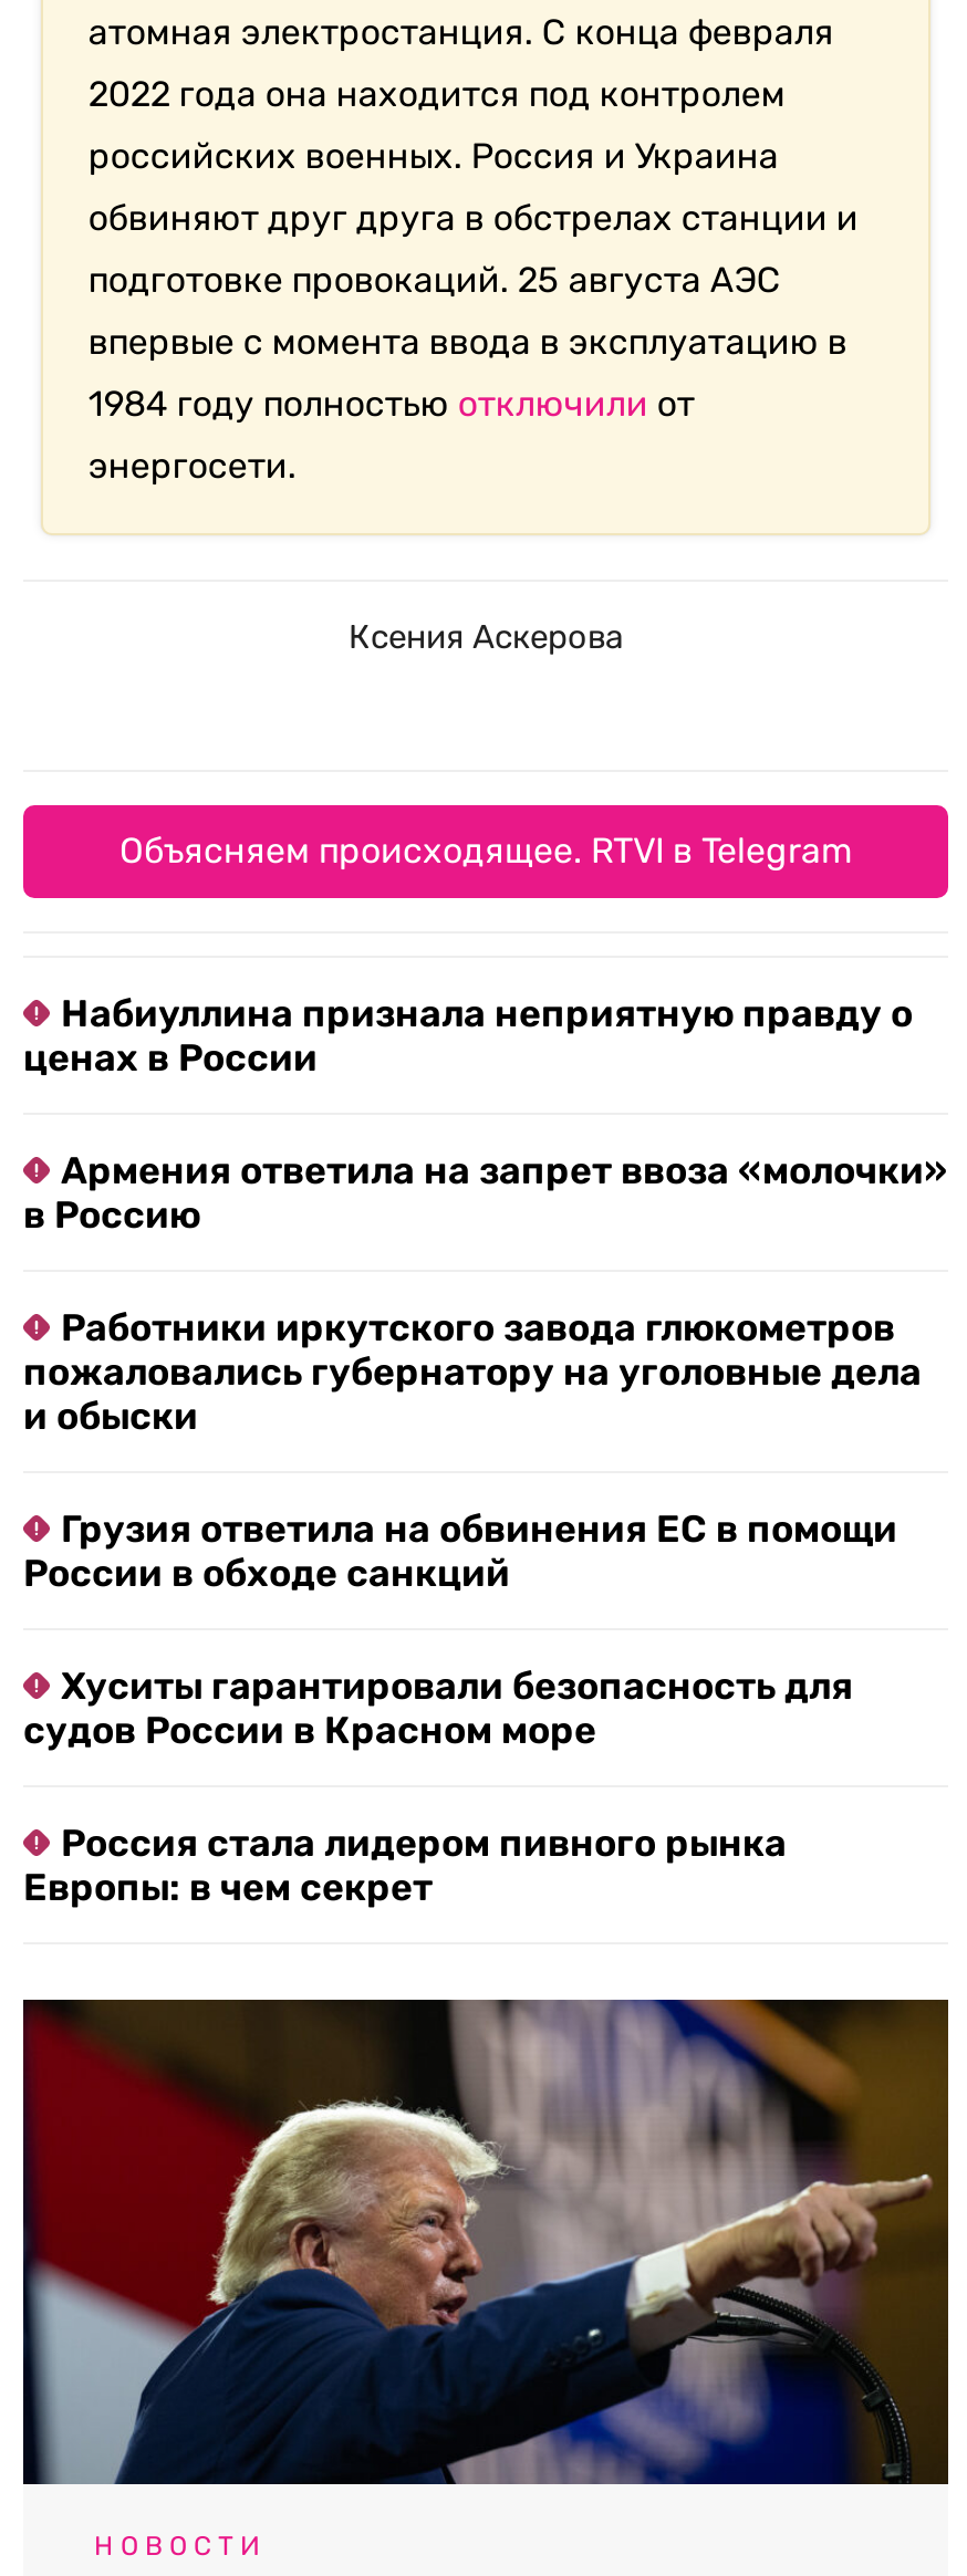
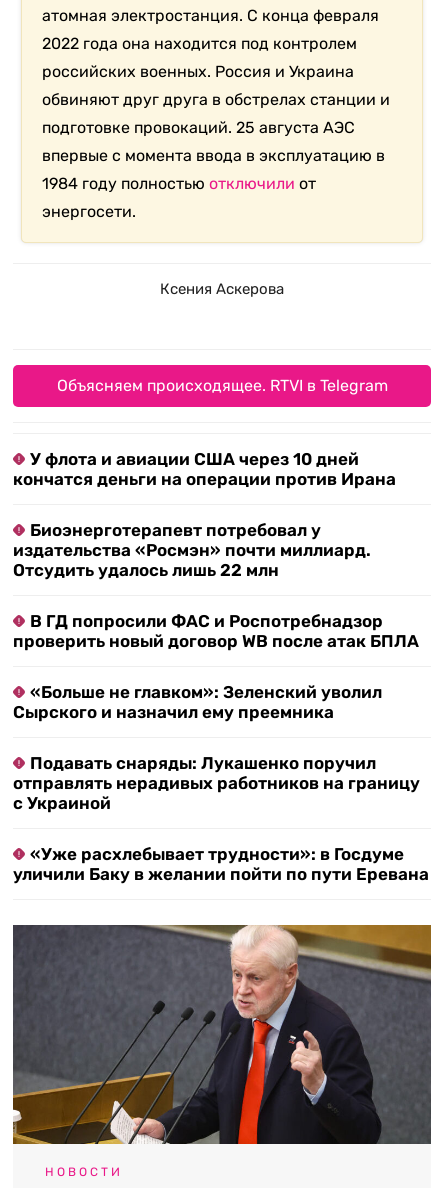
- Набиуллина признала неприятную правду о
- ценах в России
+ У флота и авиации США через 10 дней
+ кончатся деньги на операции против Ирана

- Армения ответила на запрет ввоза «молочки»
- в Россию
+ Биоэнерготерапевт потребовал у
+ издательства «Росмэн» почти миллиард.
+ Отсудить удалось лишь 22 млн

- Работники иркутского завода глюкометров
- пожаловались губернатору на уголовные дела
- и обыски
+ В ГД попросили ФАС и Роспотребнадзор
+ проверить новый договор WB после атак БПЛА

- Грузия ответила на обвинения ЕС в помощи
- России в обходе санкций
+ «Больше не главком»: Зеленский уволил
+ Сырского и назначил ему преемника

- Хуситы гарантировали безопасность для
- судов России в Красном море
+ Подавать снаряды: Лукашенко поручил
+ отправлять нерадивых работников на границу
+ с Украиной

- Россия стала лидером пивного рынка
- Европы: в чем секрет
+ «Уже расхлебывает трудности»: в Госдуме
+ уличили Баку в желании пойти по пути Еревана

- [image]
+ [image]
